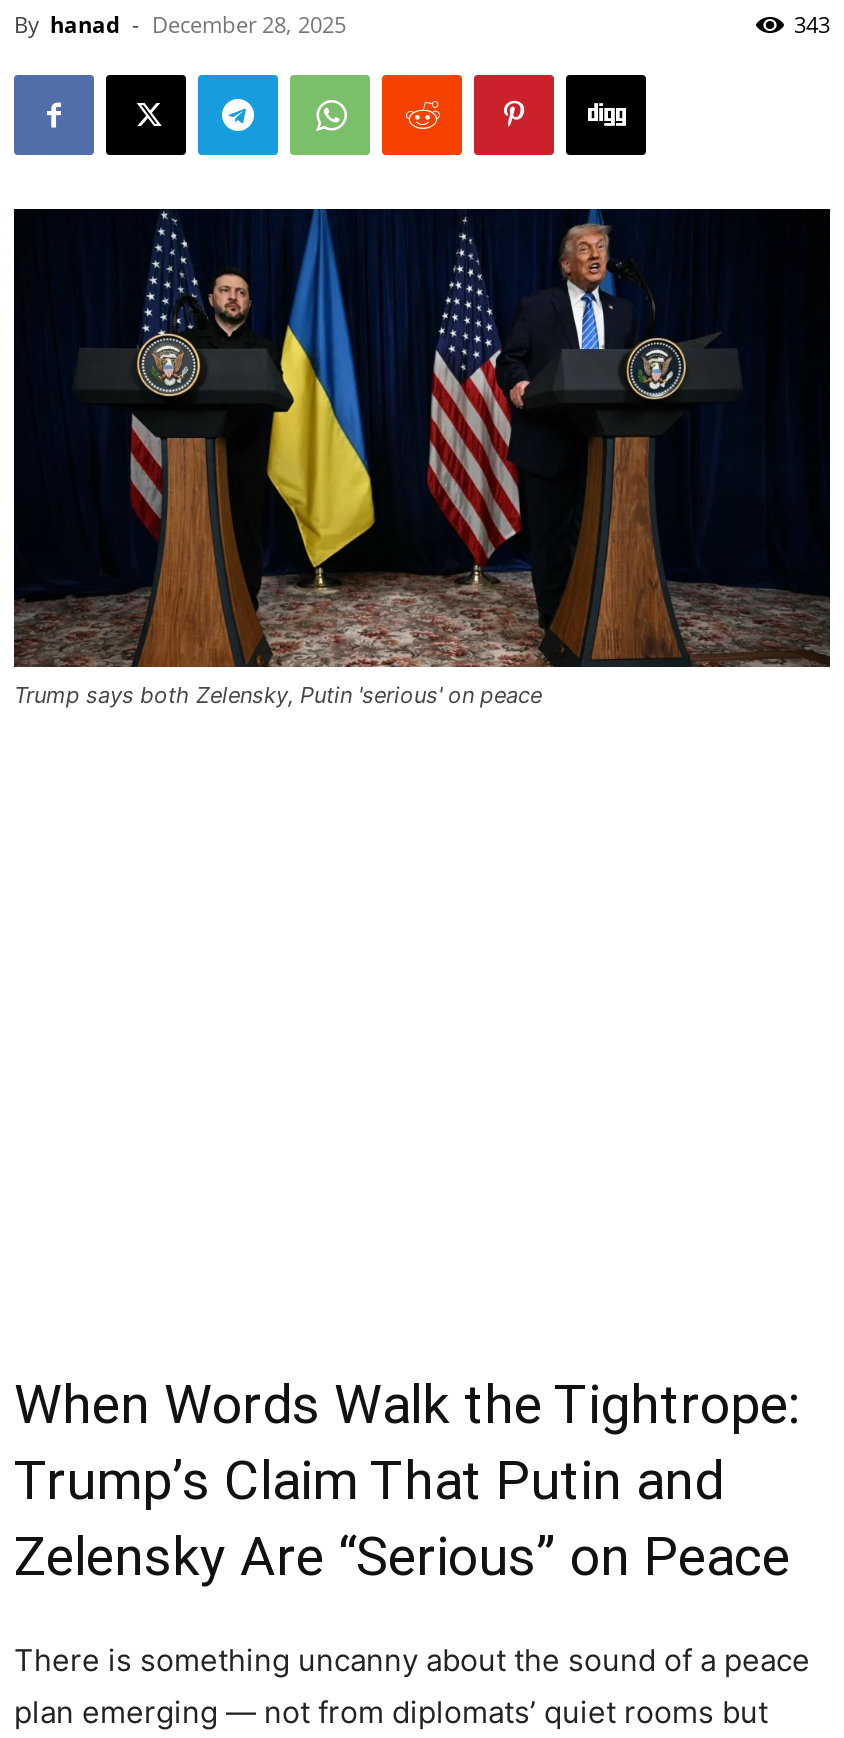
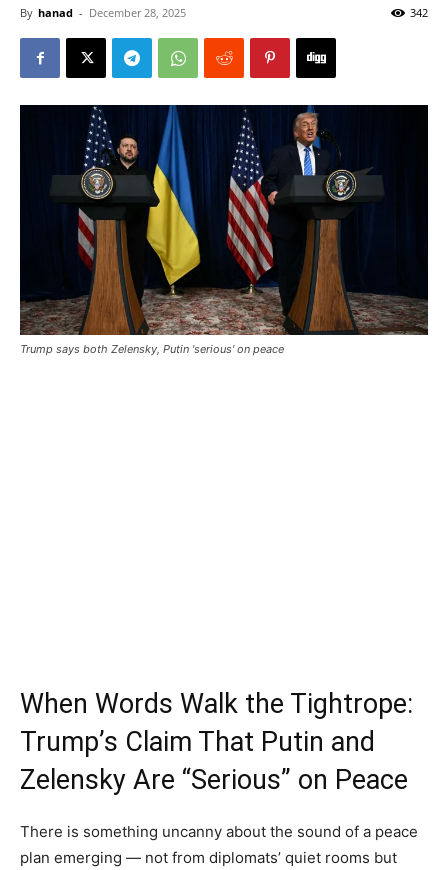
- 343
+ 342
